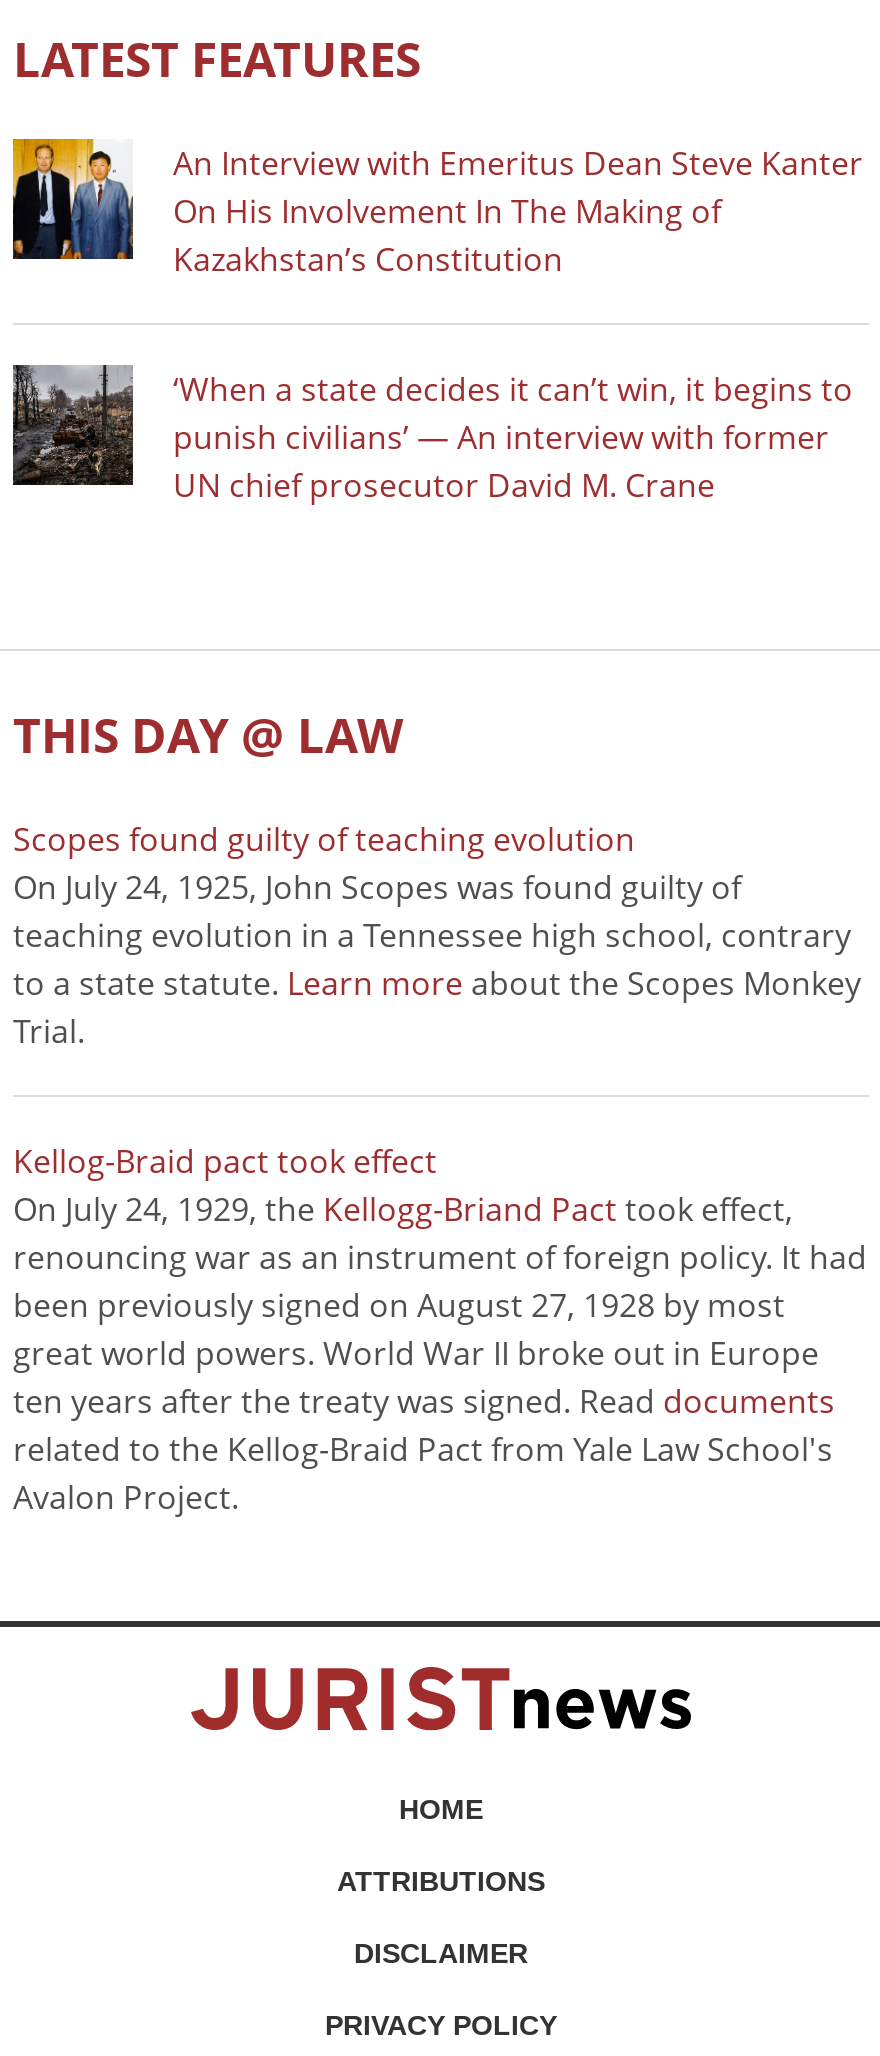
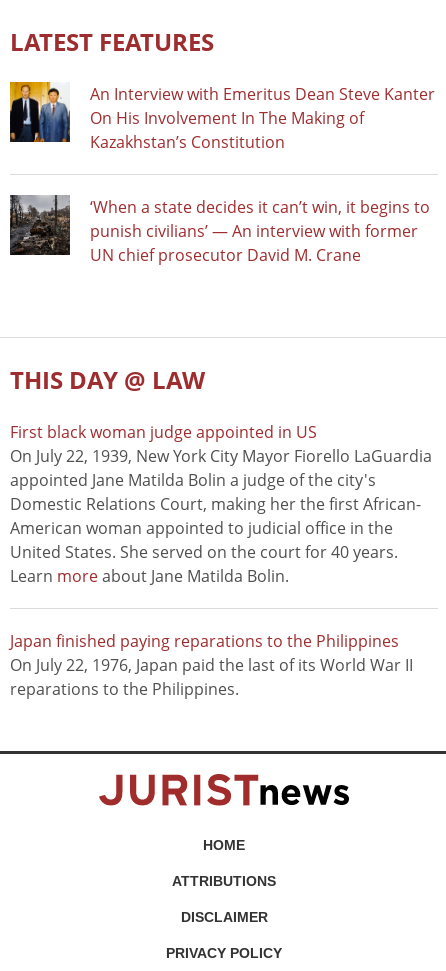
- Scopes found guilty of teaching evolution
- On July 24, 1925, John Scopes was found guilty of
- teaching evolution in a Tennessee high school, contrary
- to a state statute. Learn more about the Scopes Monkey
- Trial.
+ First black woman judge appointed in US
+ On July 22, 1939, New York City Mayor Fiorello LaGuardia
+ appointed Jane Matilda Bolin a judge of the city's
+ Domestic Relations Court, making her the first African-
+ American woman appointed to judicial office in the
+ United States. She served on the court for 40 years.
+ Learn more about Jane Matilda Bolin.

- Kellog-Braid pact took effect
- On July 24, 1929, the Kellogg-Briand Pact took effect,
- renouncing war as an instrument of foreign policy. It had
- been previously signed on August 27, 1928 by most
- great world powers. World War II broke out in Europe
- ten years after the treaty was signed. Read documents
- related to the Kellog-Braid Pact from Yale Law School's
- Avalon Project.
+ Japan finished paying reparations to the Philippines
+ On July 22, 1976, Japan paid the last of its World War II
+ reparations to the Philippines.
